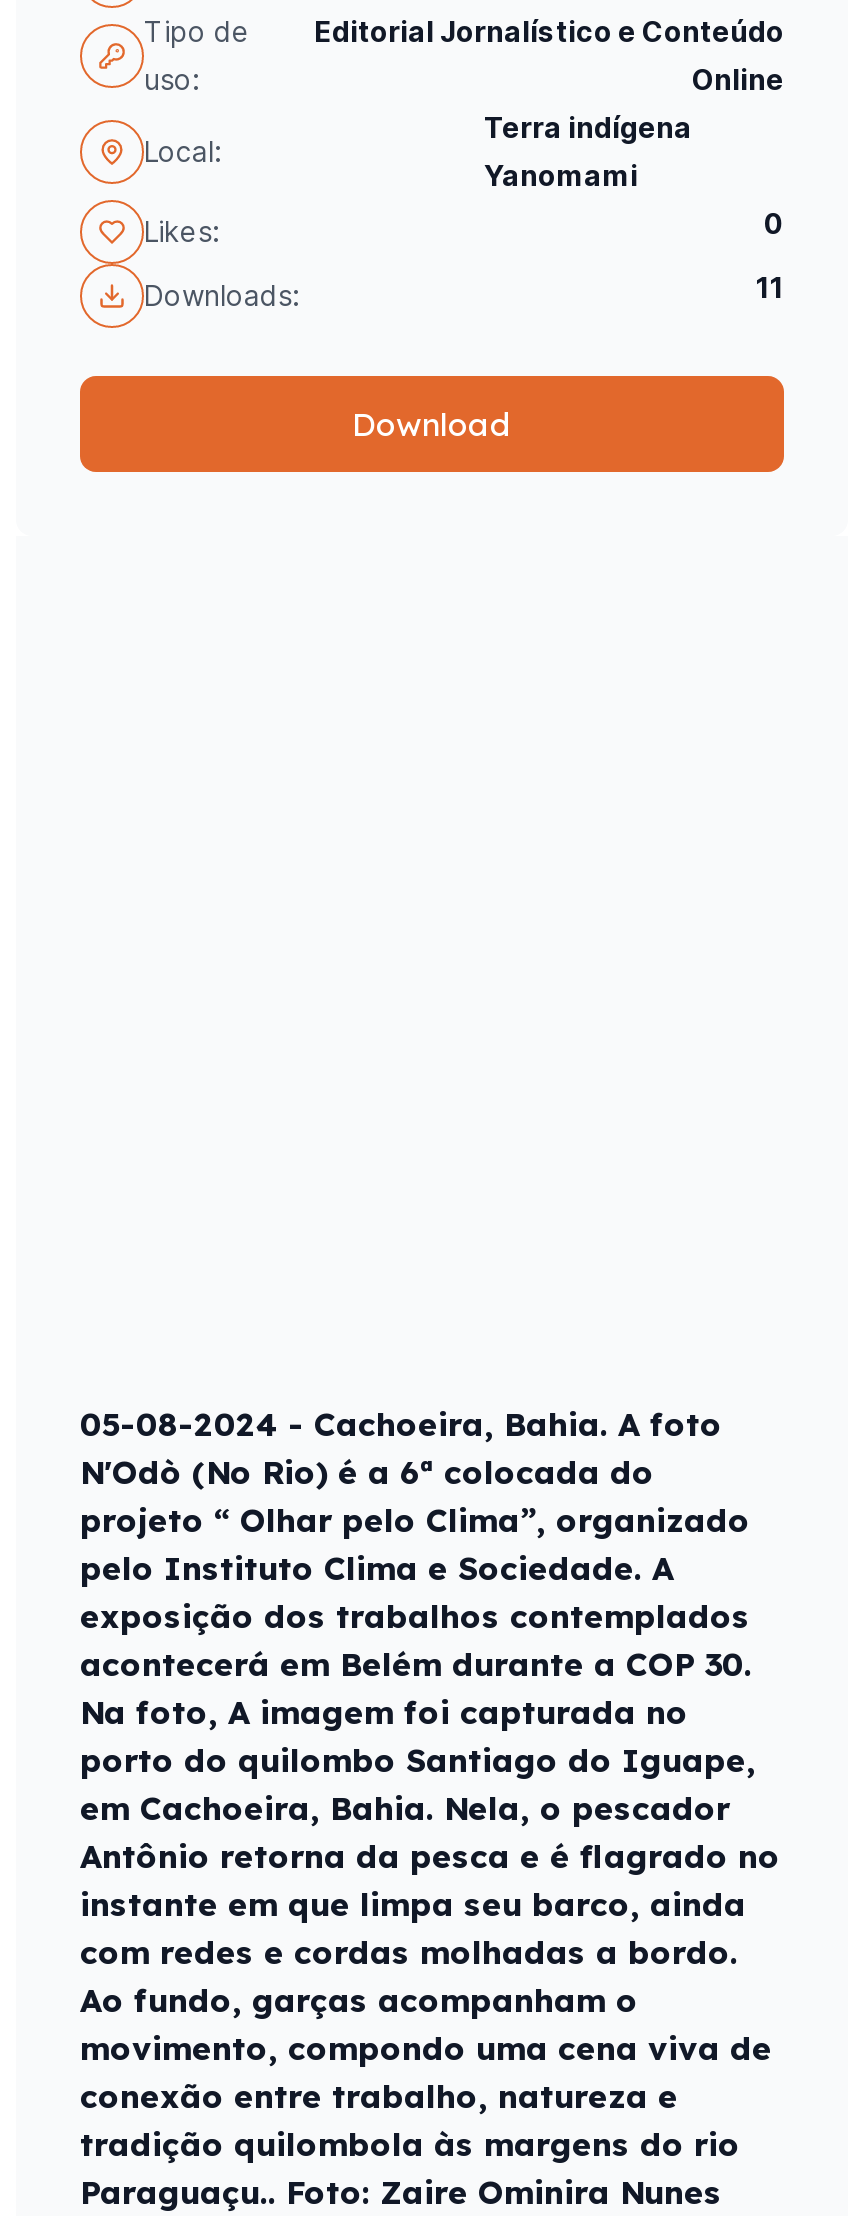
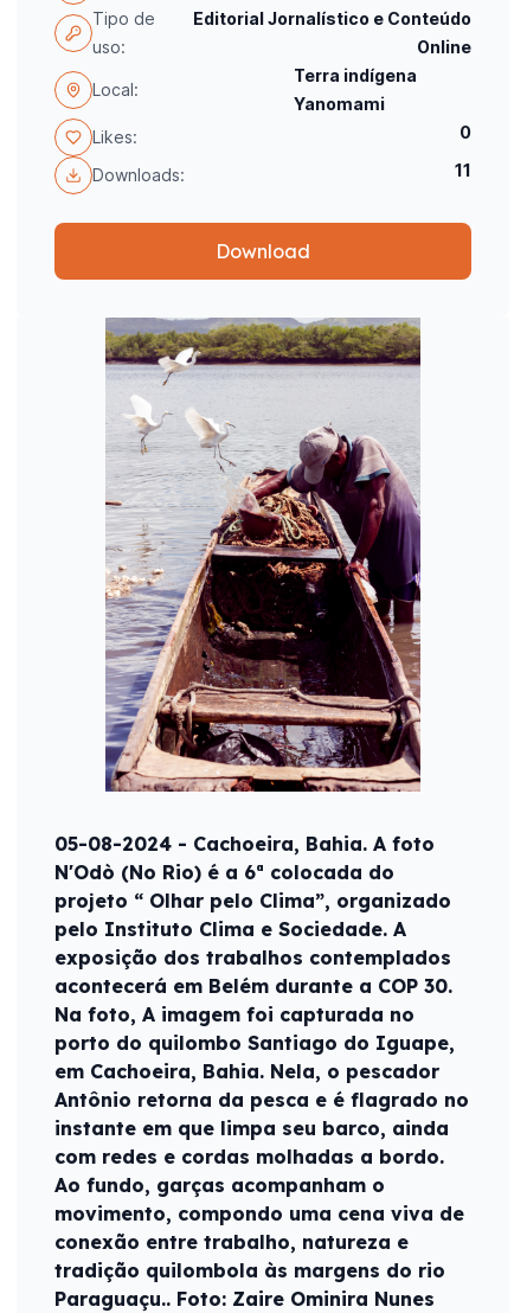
+ [image]
